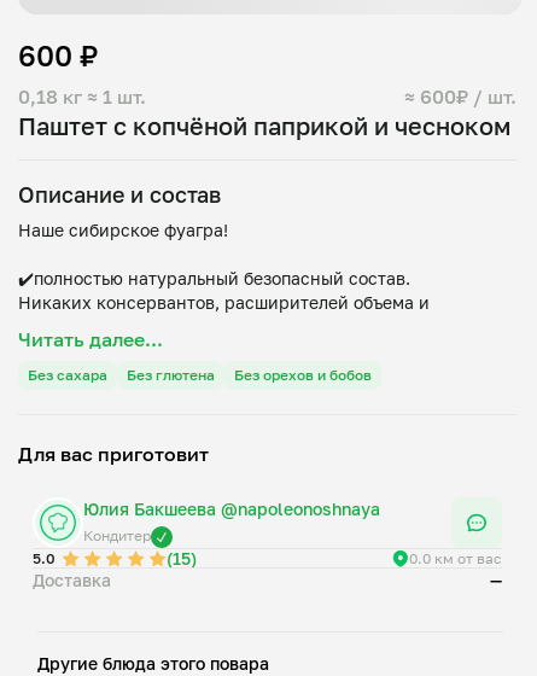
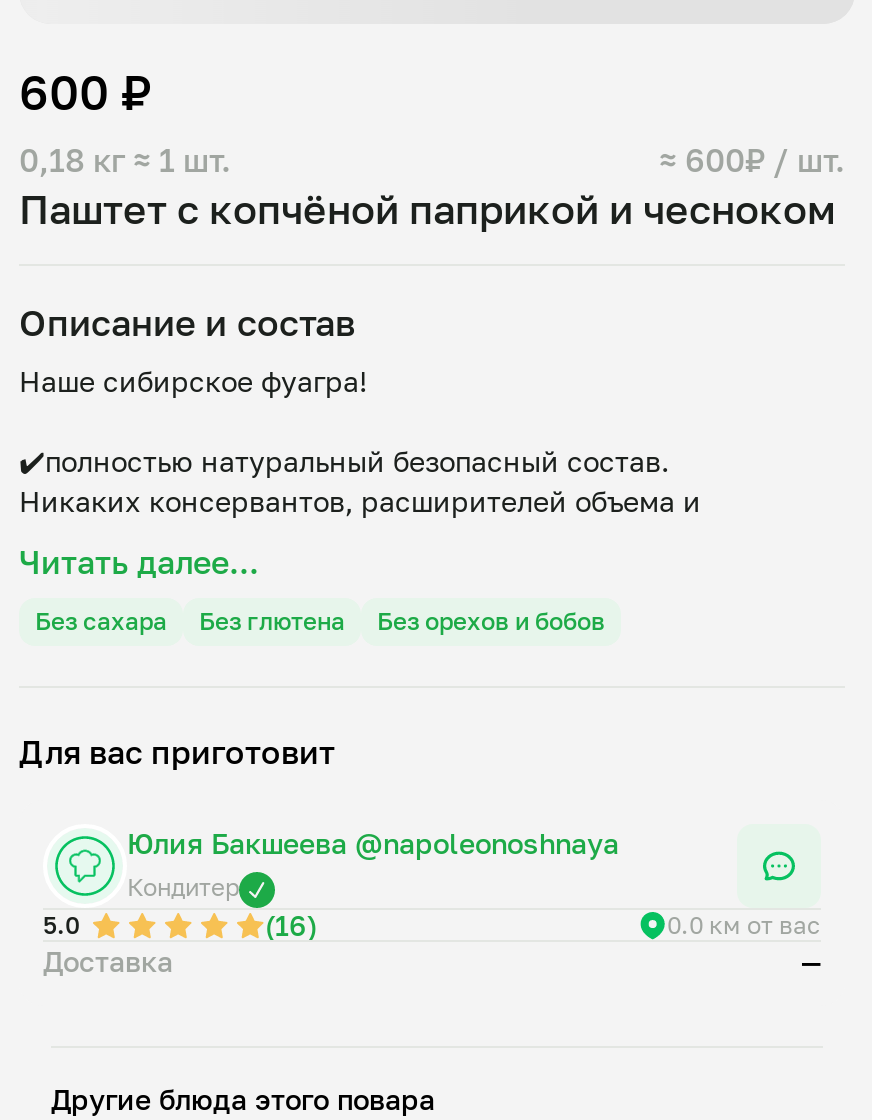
- (15)
+ (16)
